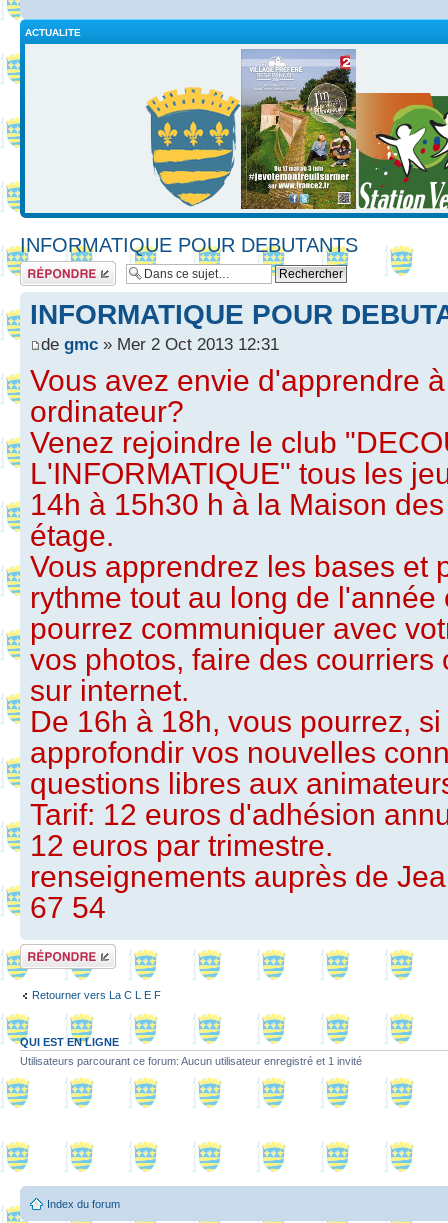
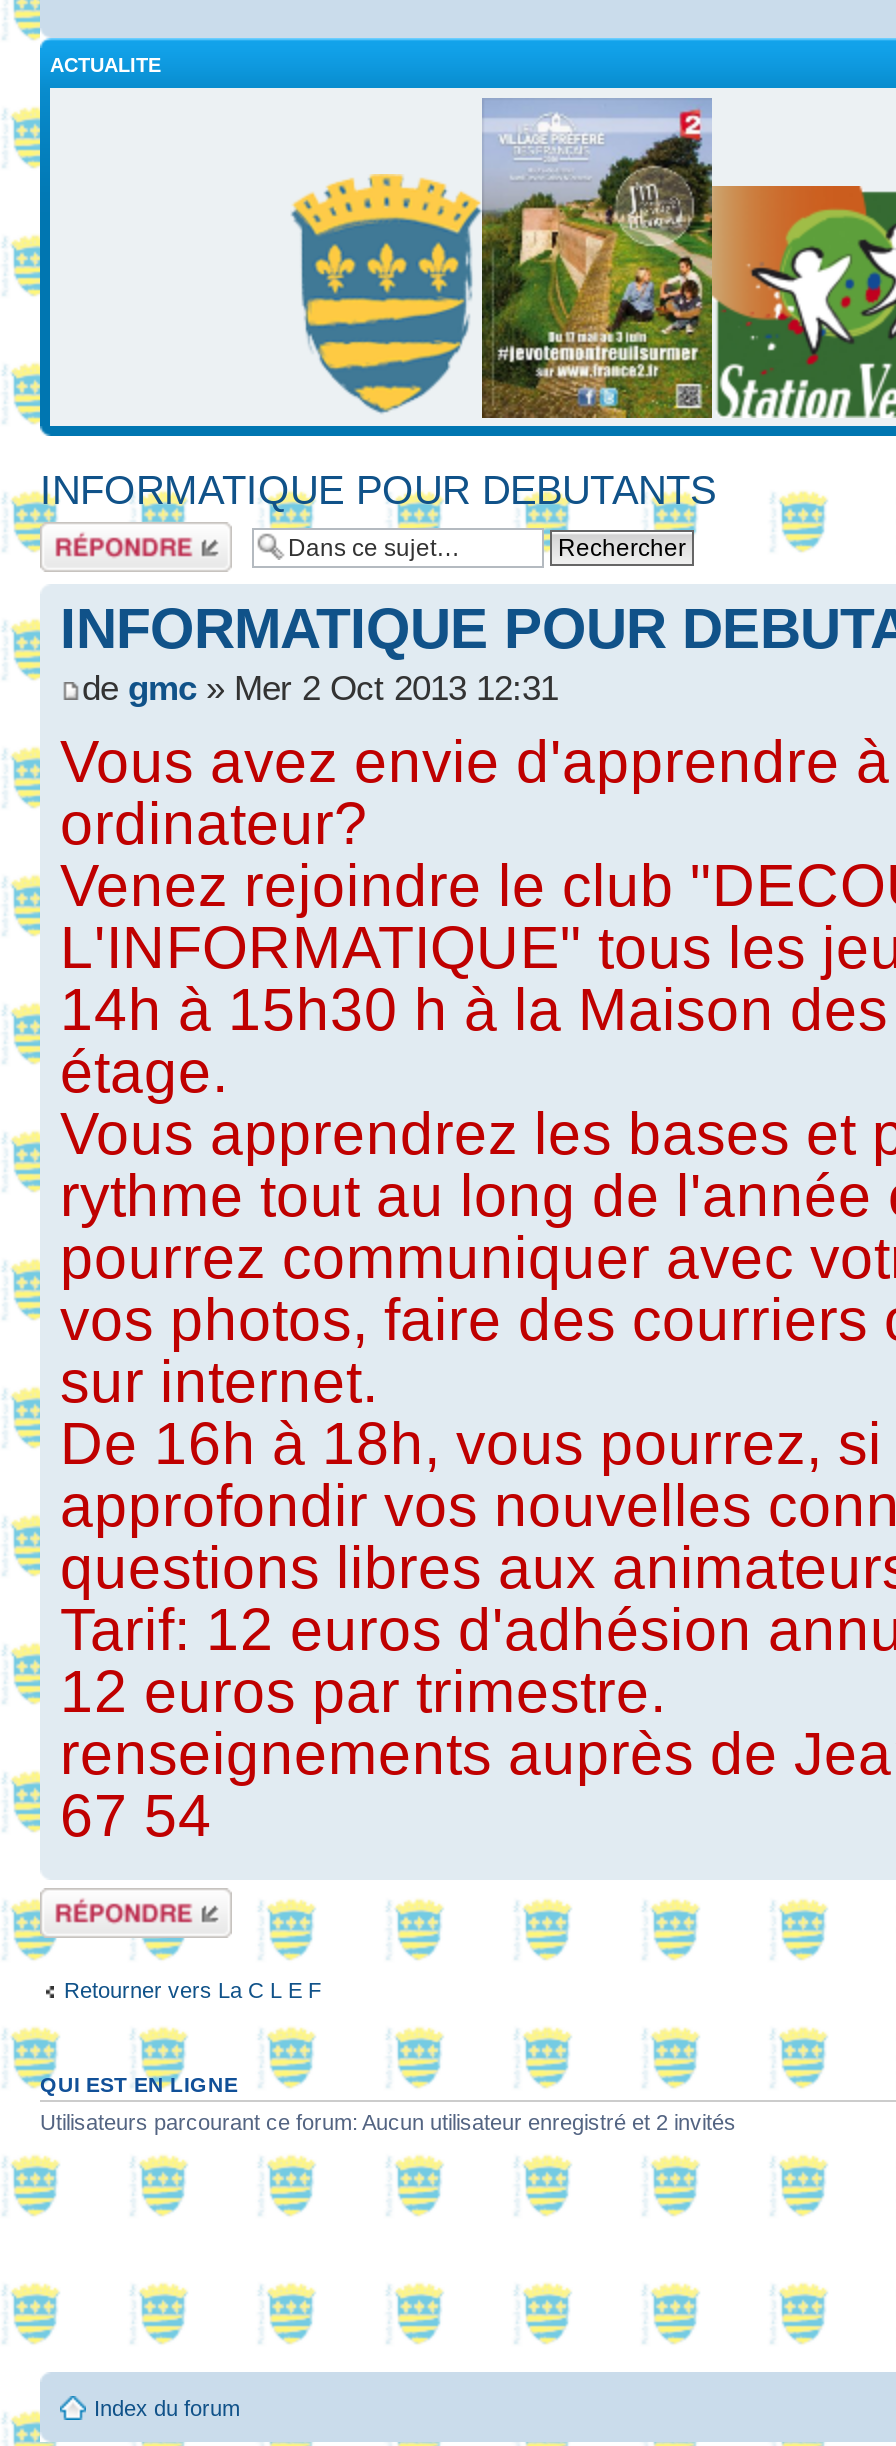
- Utilisateurs parcourant ce forum: Aucun utilisateur enregistré et 1 invité
+ Utilisateurs parcourant ce forum: Aucun utilisateur enregistré et 2 invités
